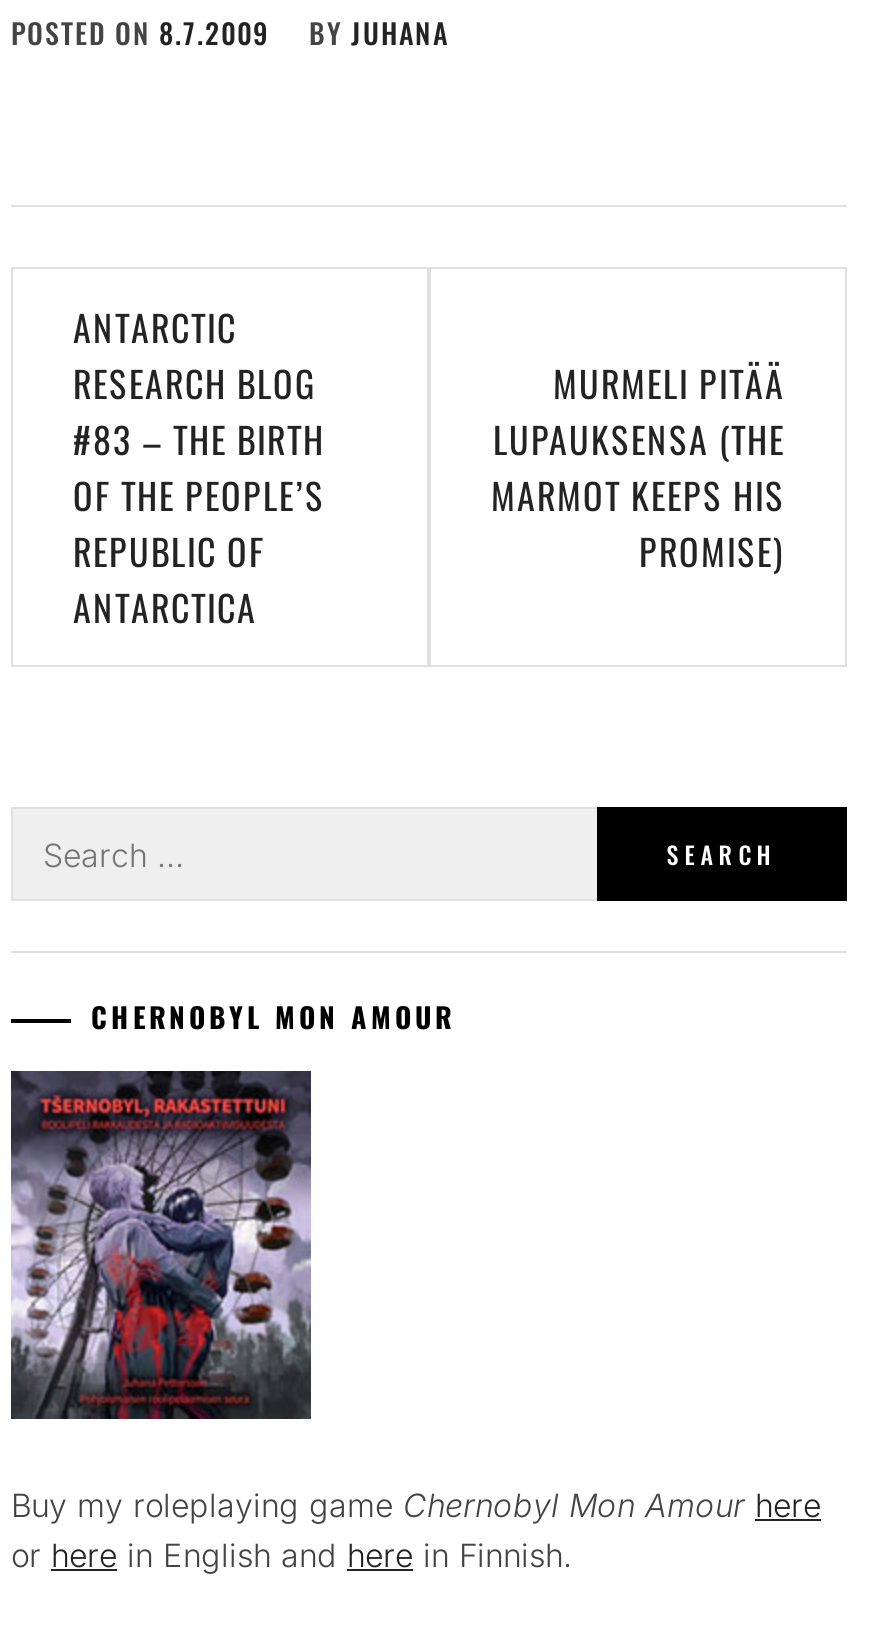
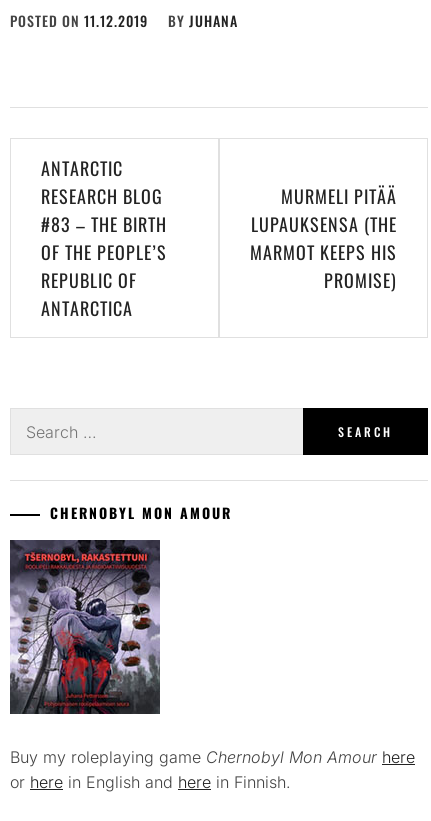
- POSTED ON 8.7.2009 BY JUHANA
+ POSTED ON 11.12.2019 BY JUHANA
